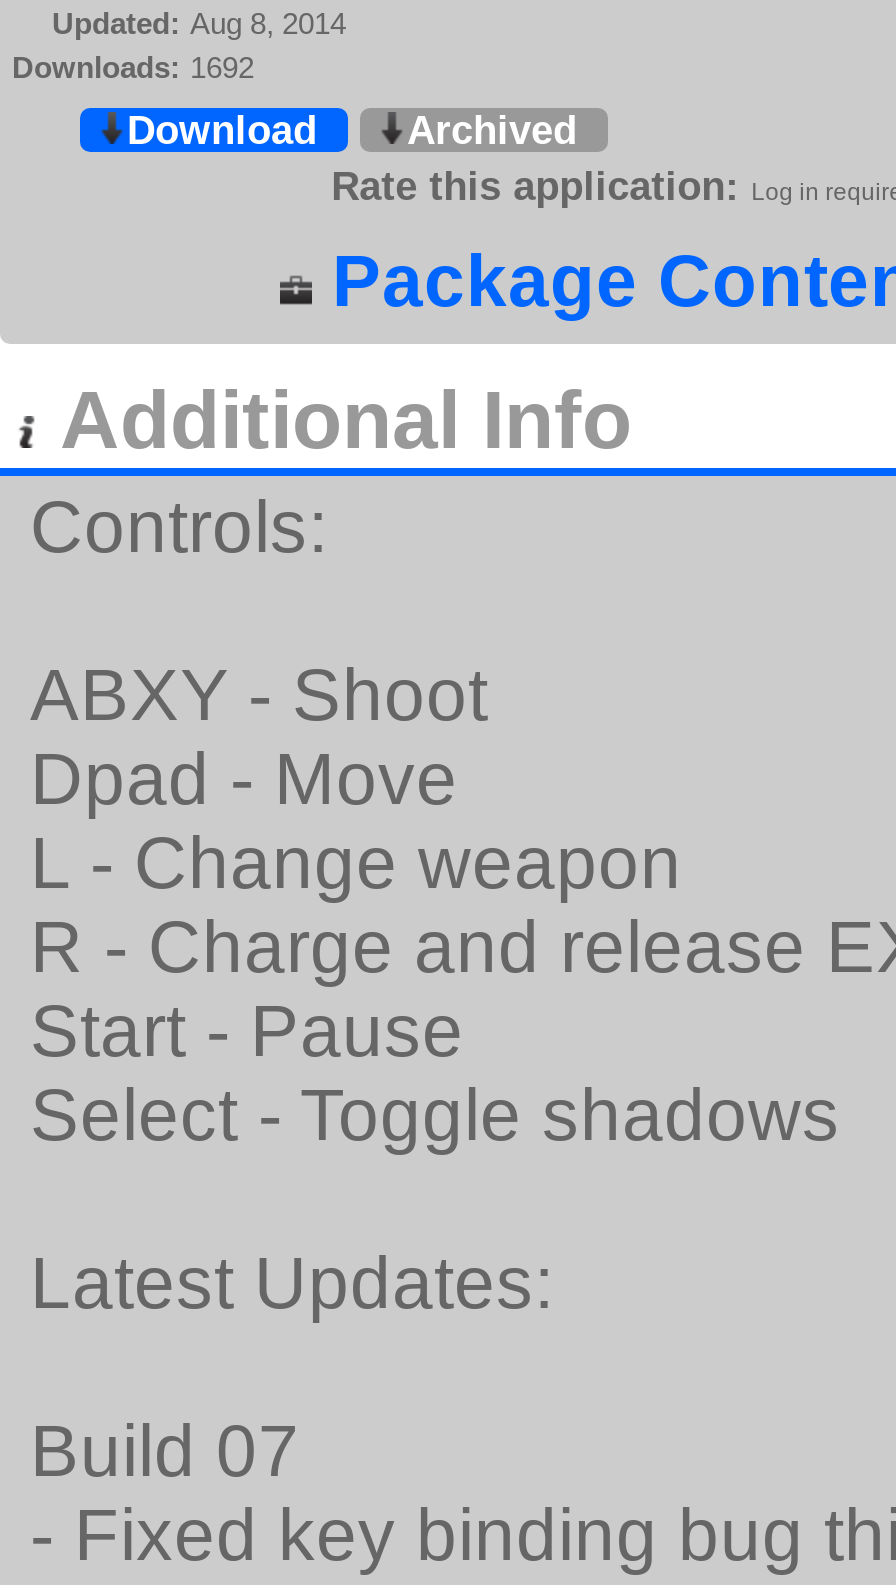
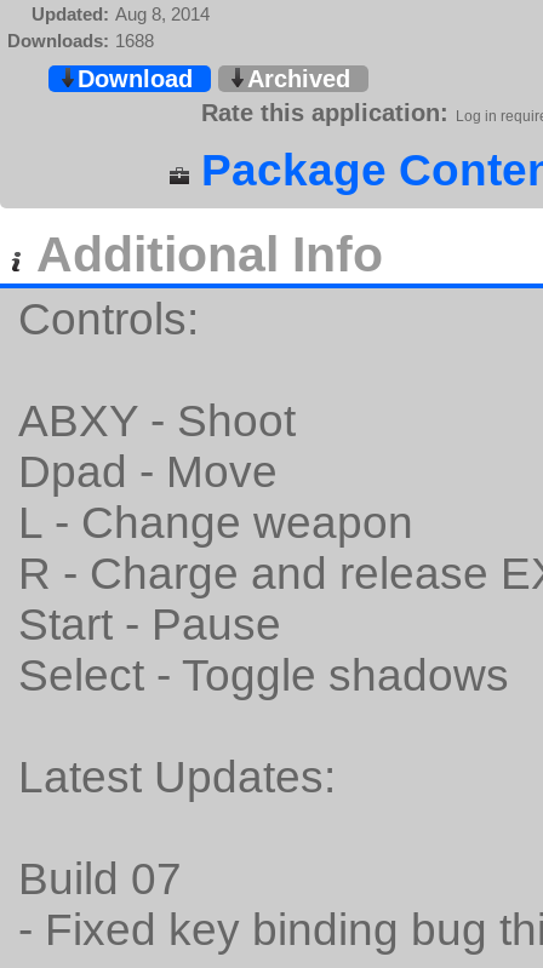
- Downloads: 1692
+ Downloads: 1688
